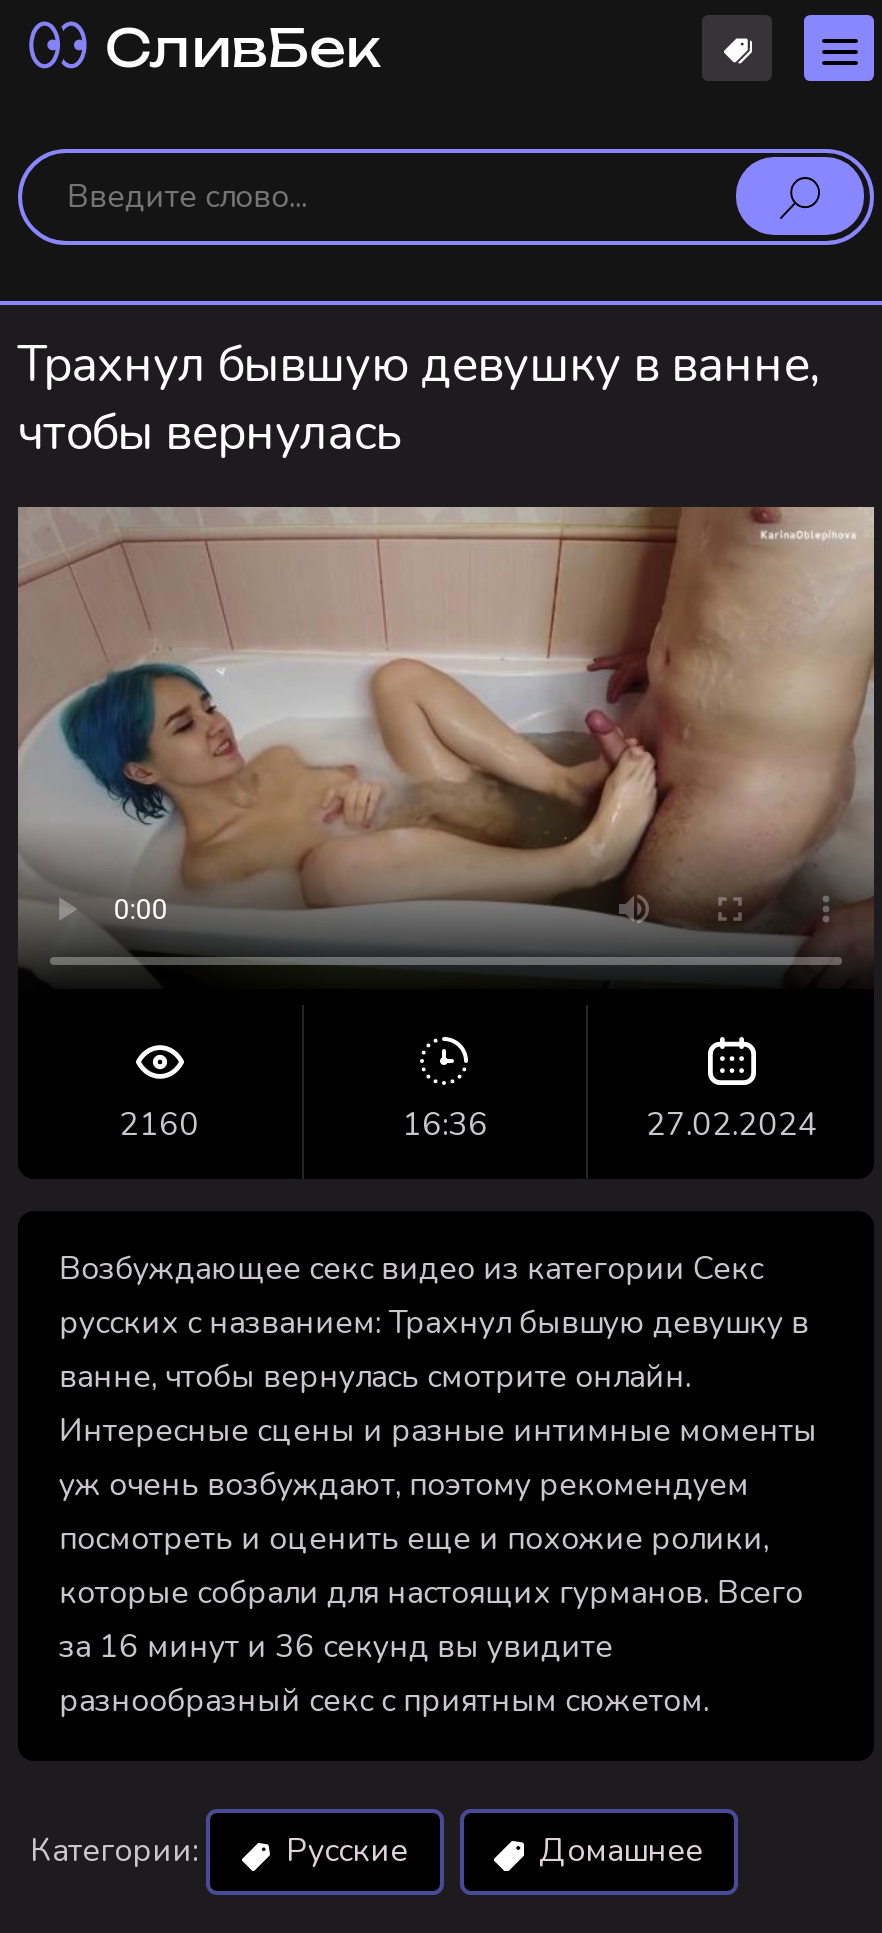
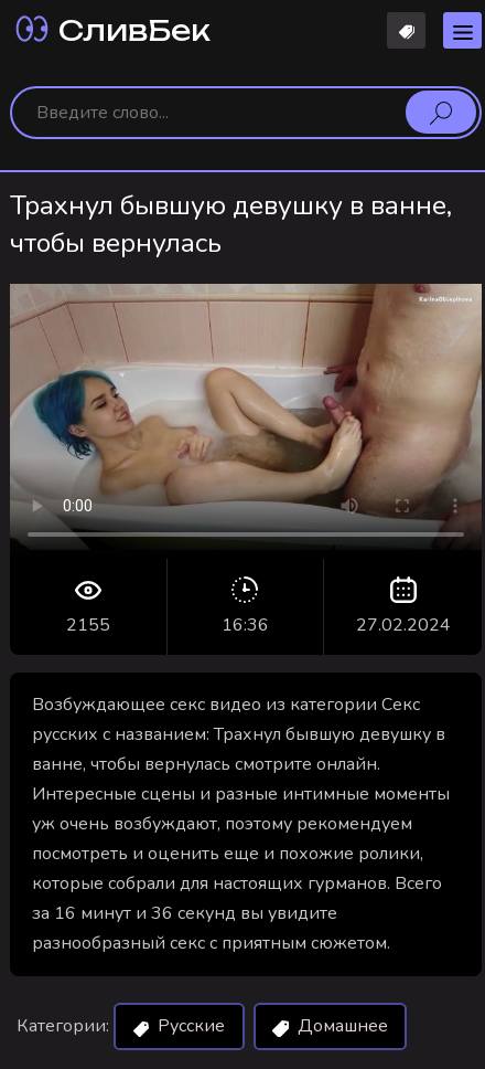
- 2160
+ 2155
